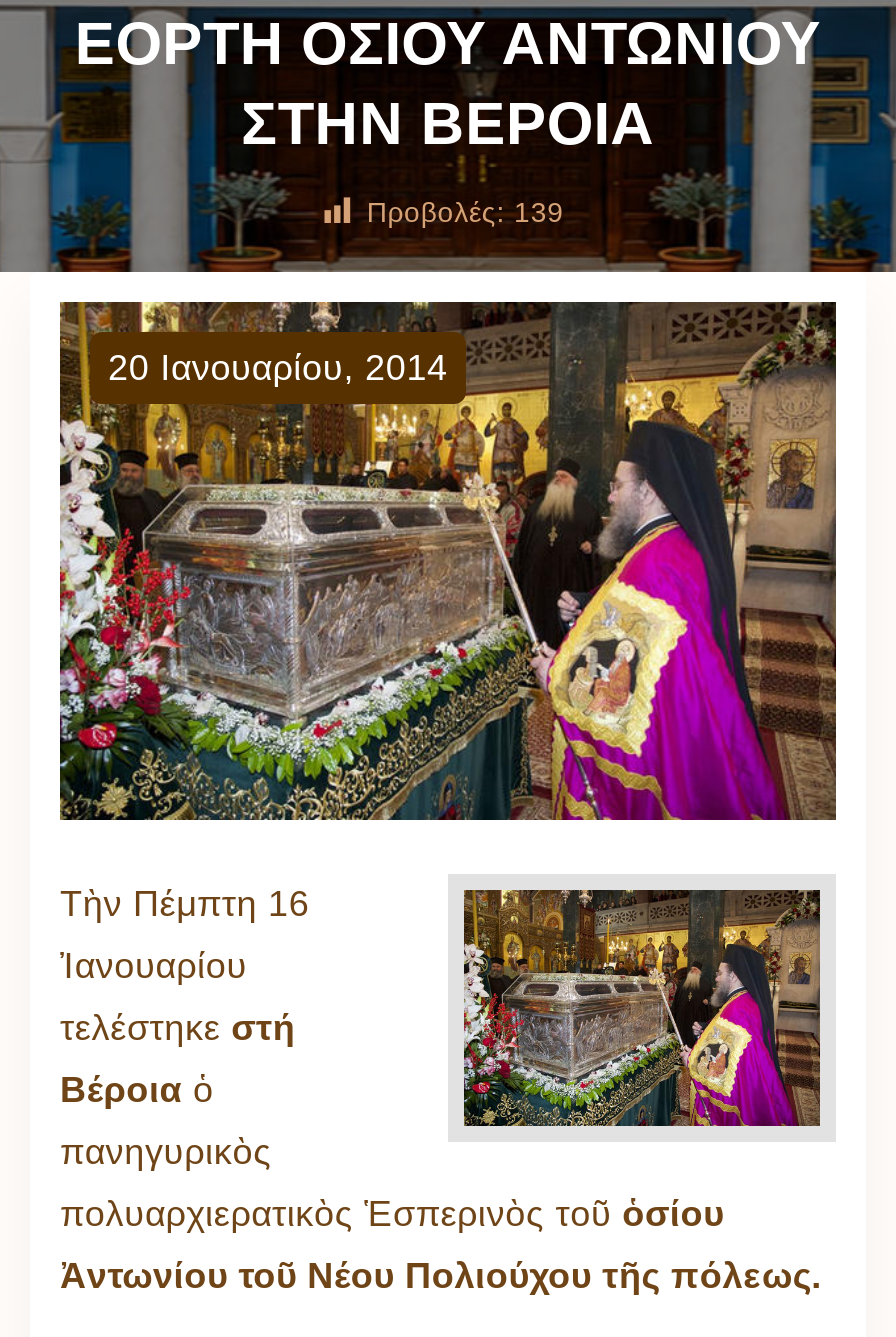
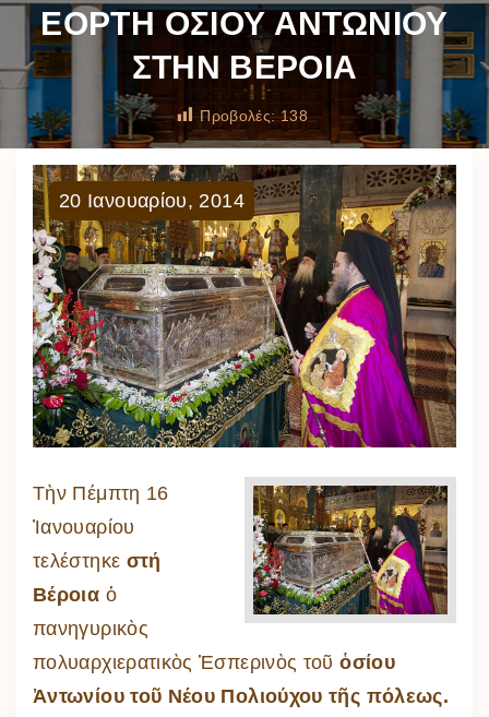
- Προβολές: 139
+ Προβολές: 138
